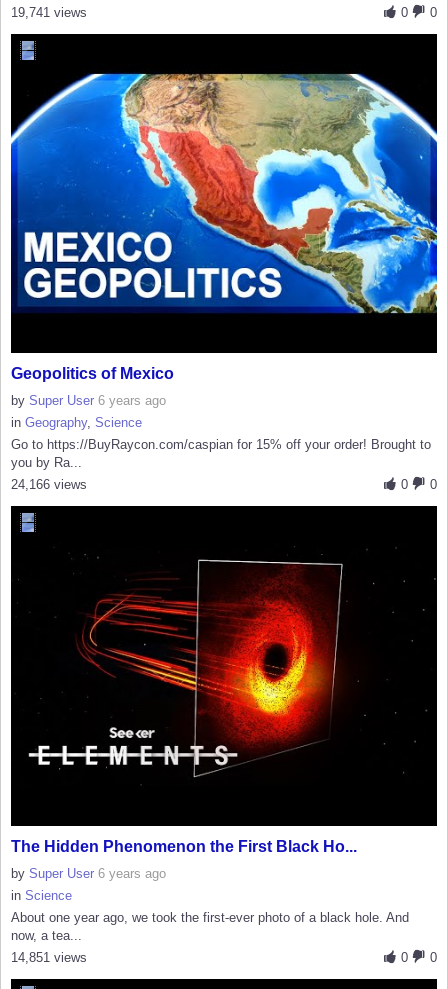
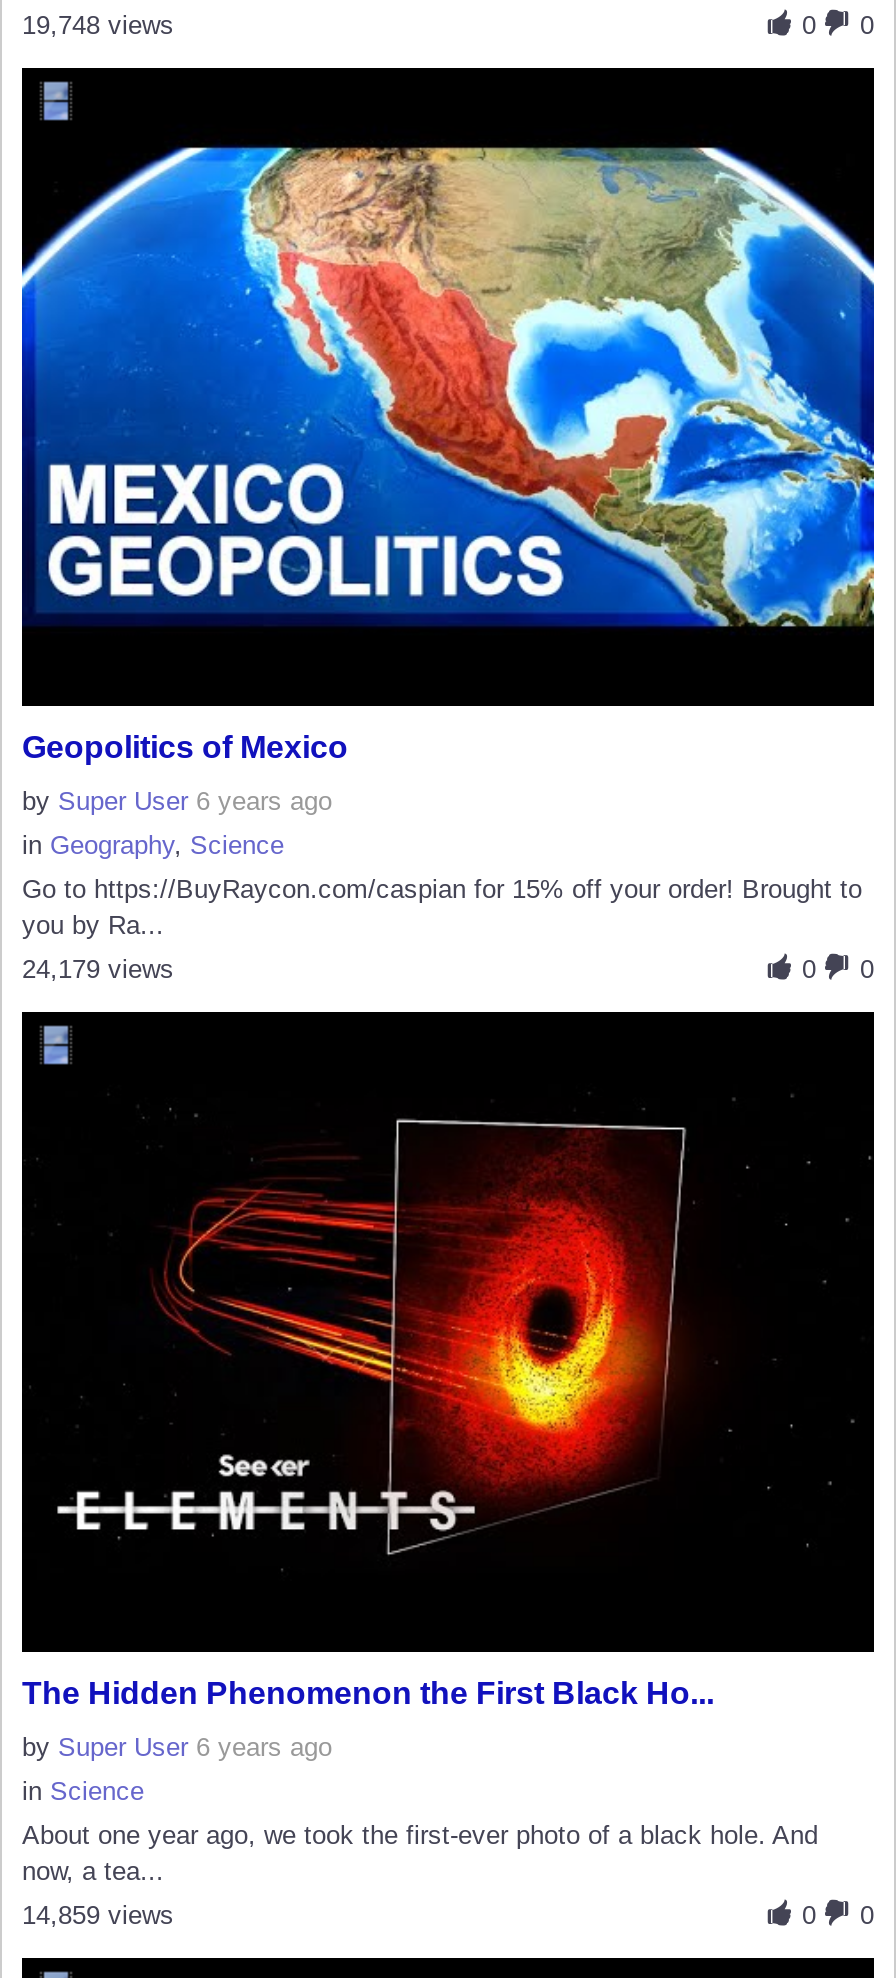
- 19,741 views
+ 19,748 views

- 24,166 views
+ 24,179 views

- 14,851 views
+ 14,859 views
